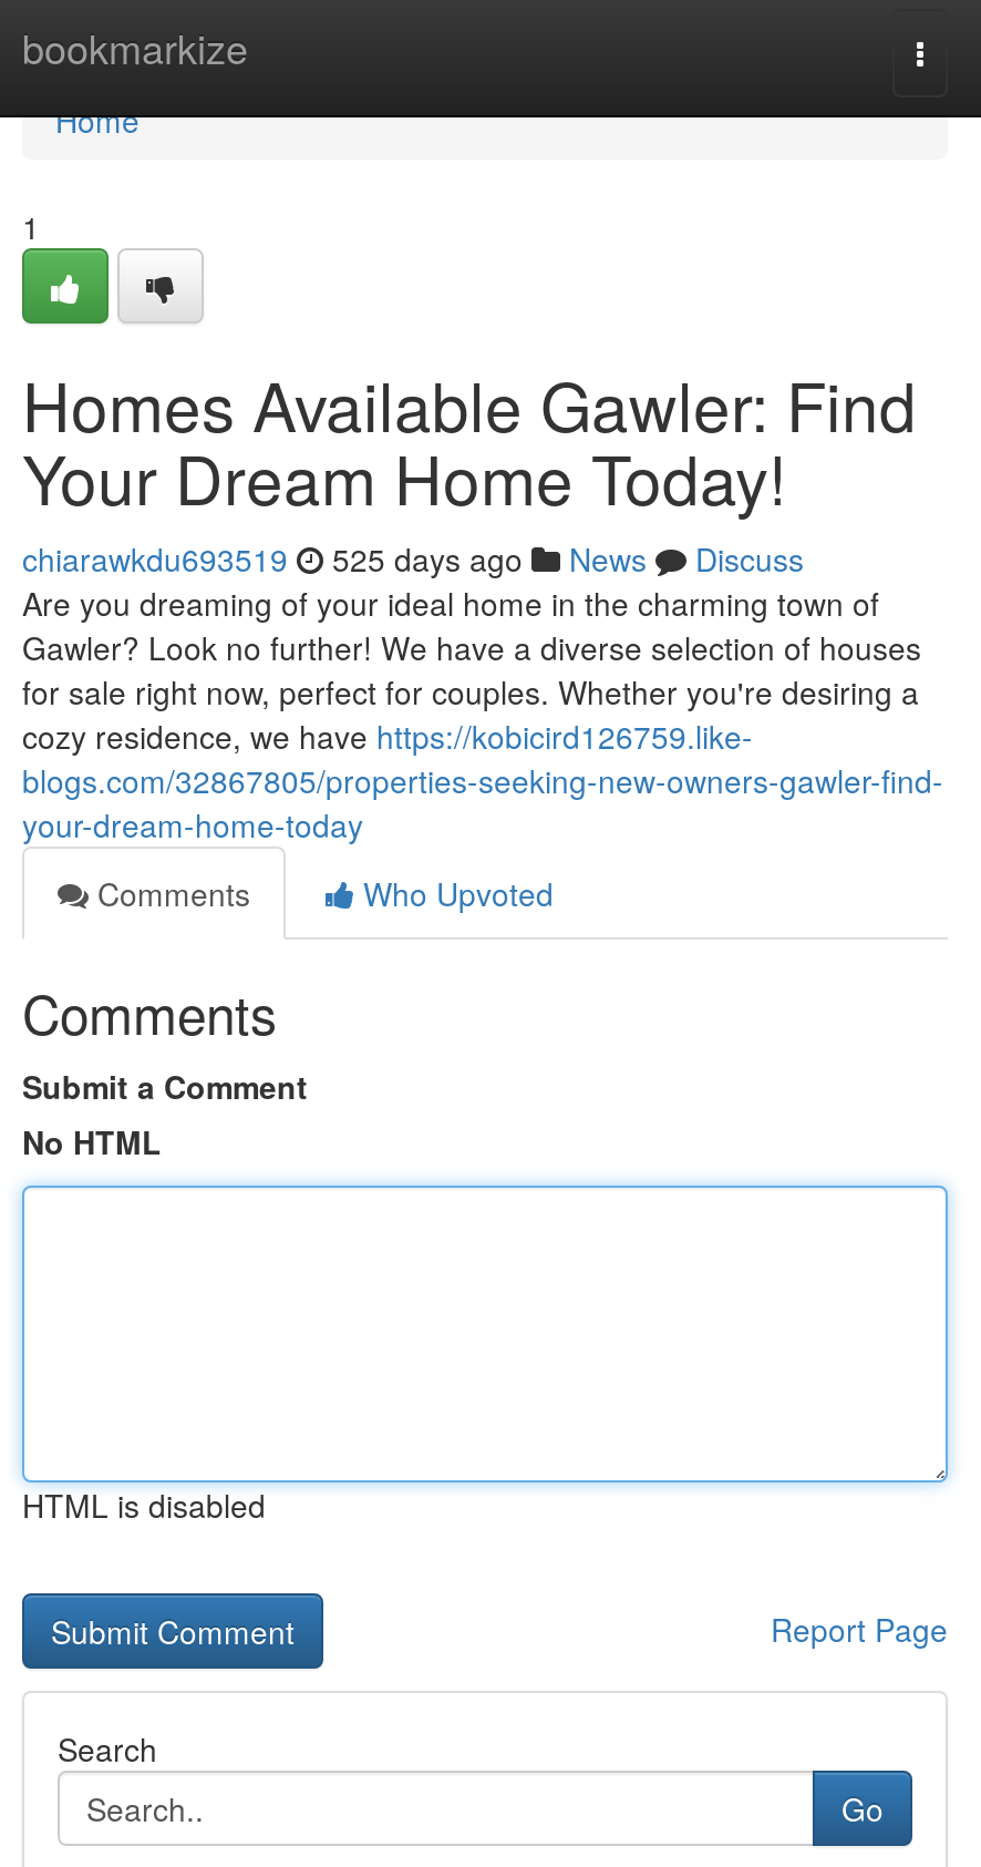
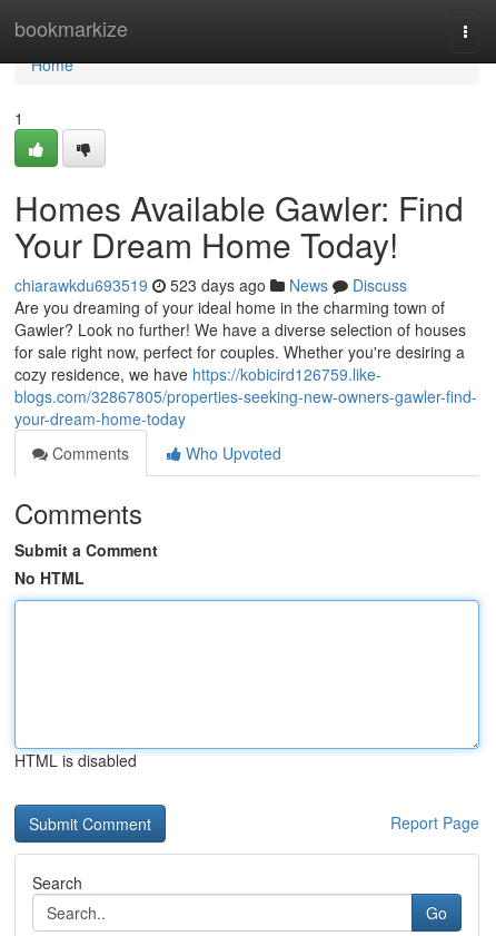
- chiarawkdu693519 525 days ago News Discuss
+ chiarawkdu693519 523 days ago News Discuss
